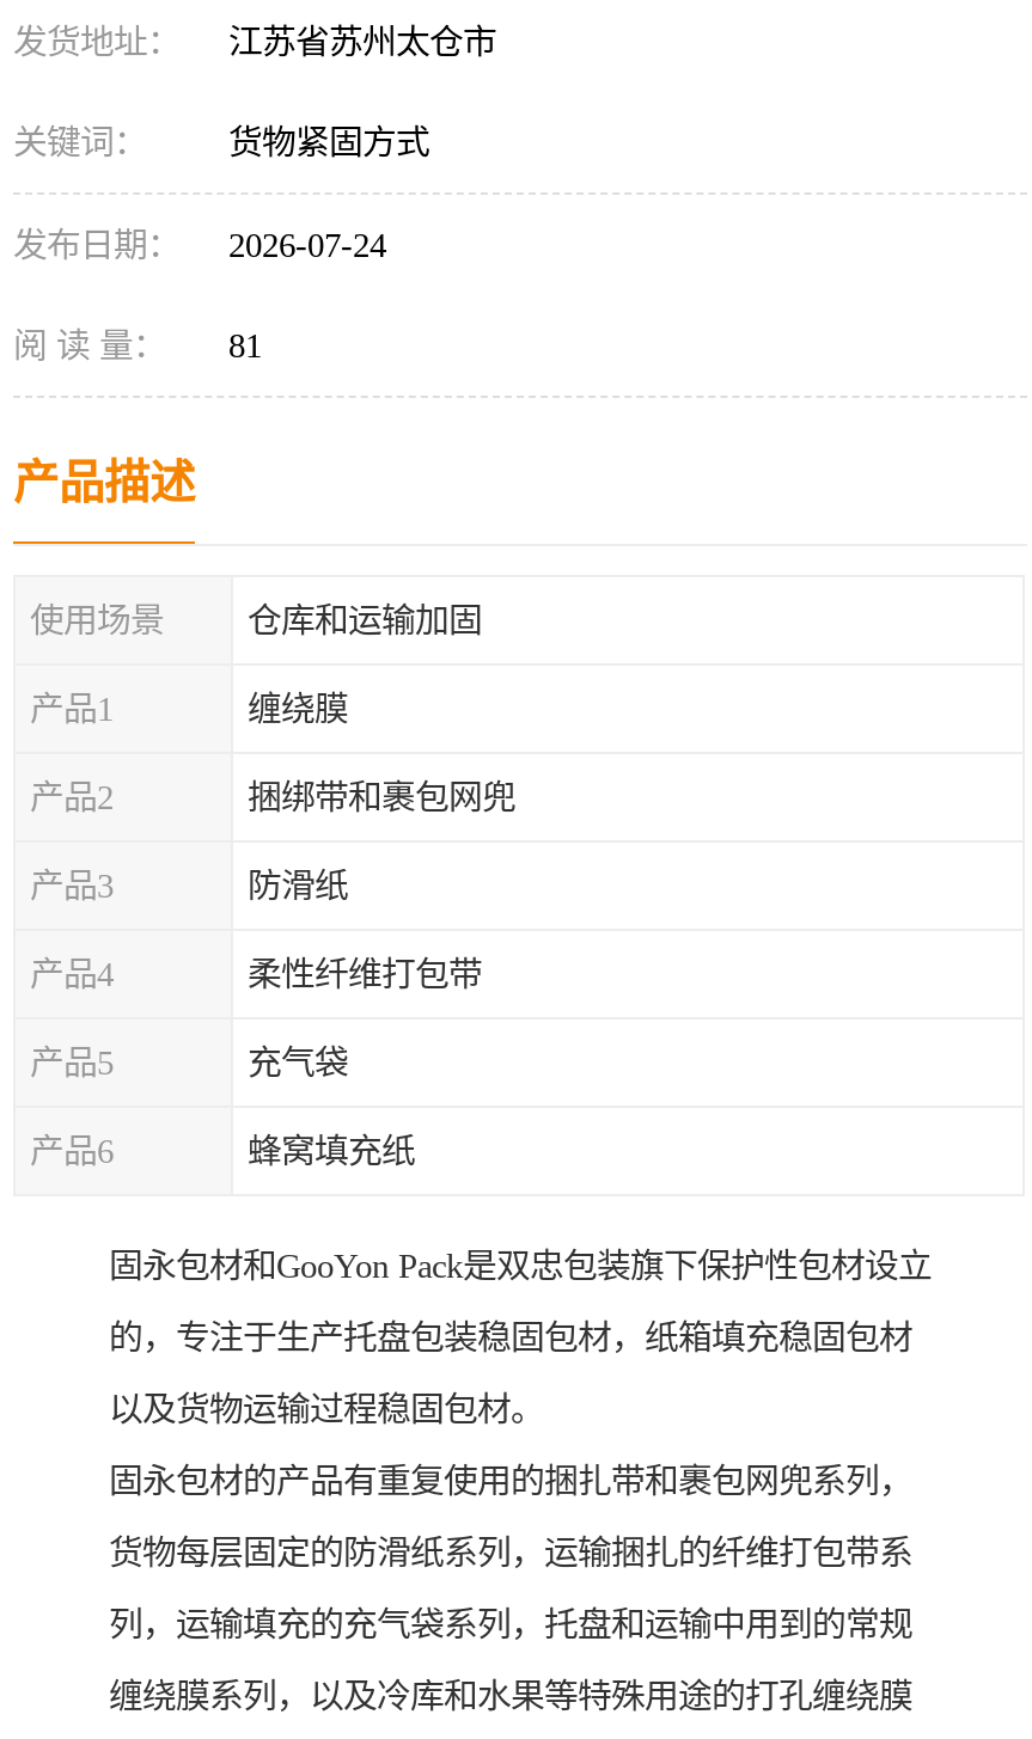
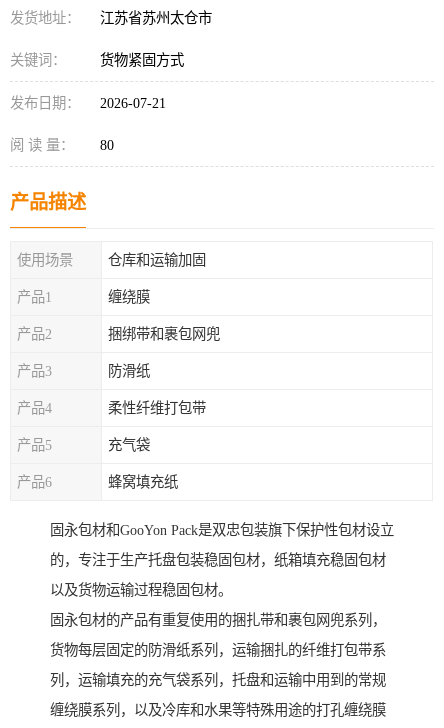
- 发布日期： 2026-07-24
+ 发布日期： 2026-07-21

- 阅 读 量： 81
+ 阅 读 量： 80
